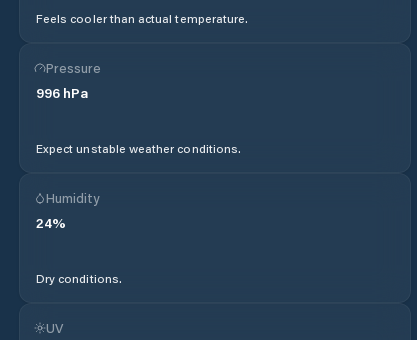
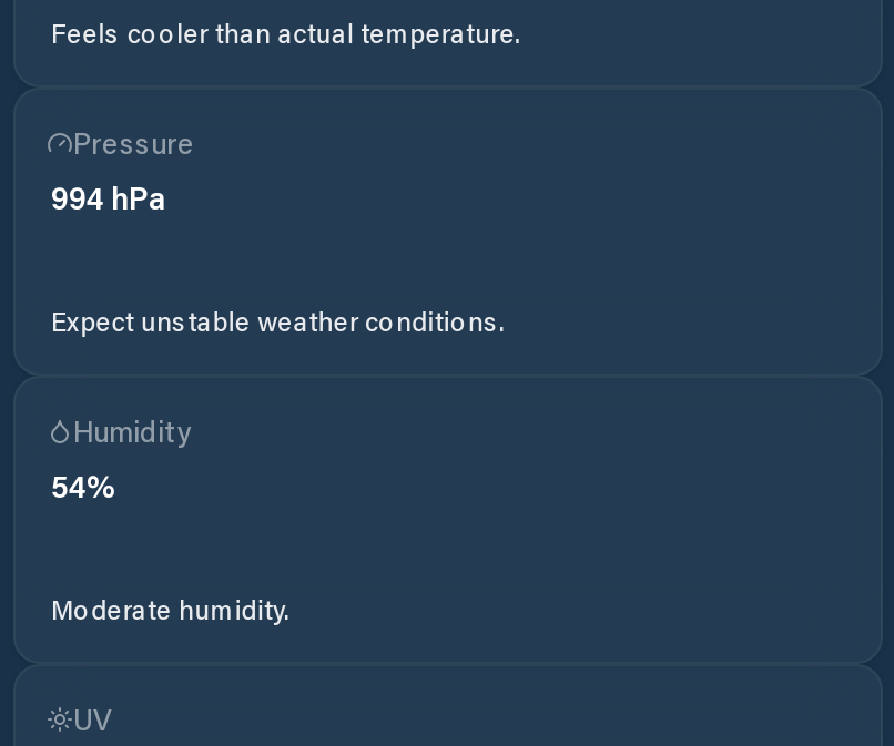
- 996 hPa
+ 994 hPa

- 24%
+ 54%

- Dry conditions.
+ Moderate humidity.
